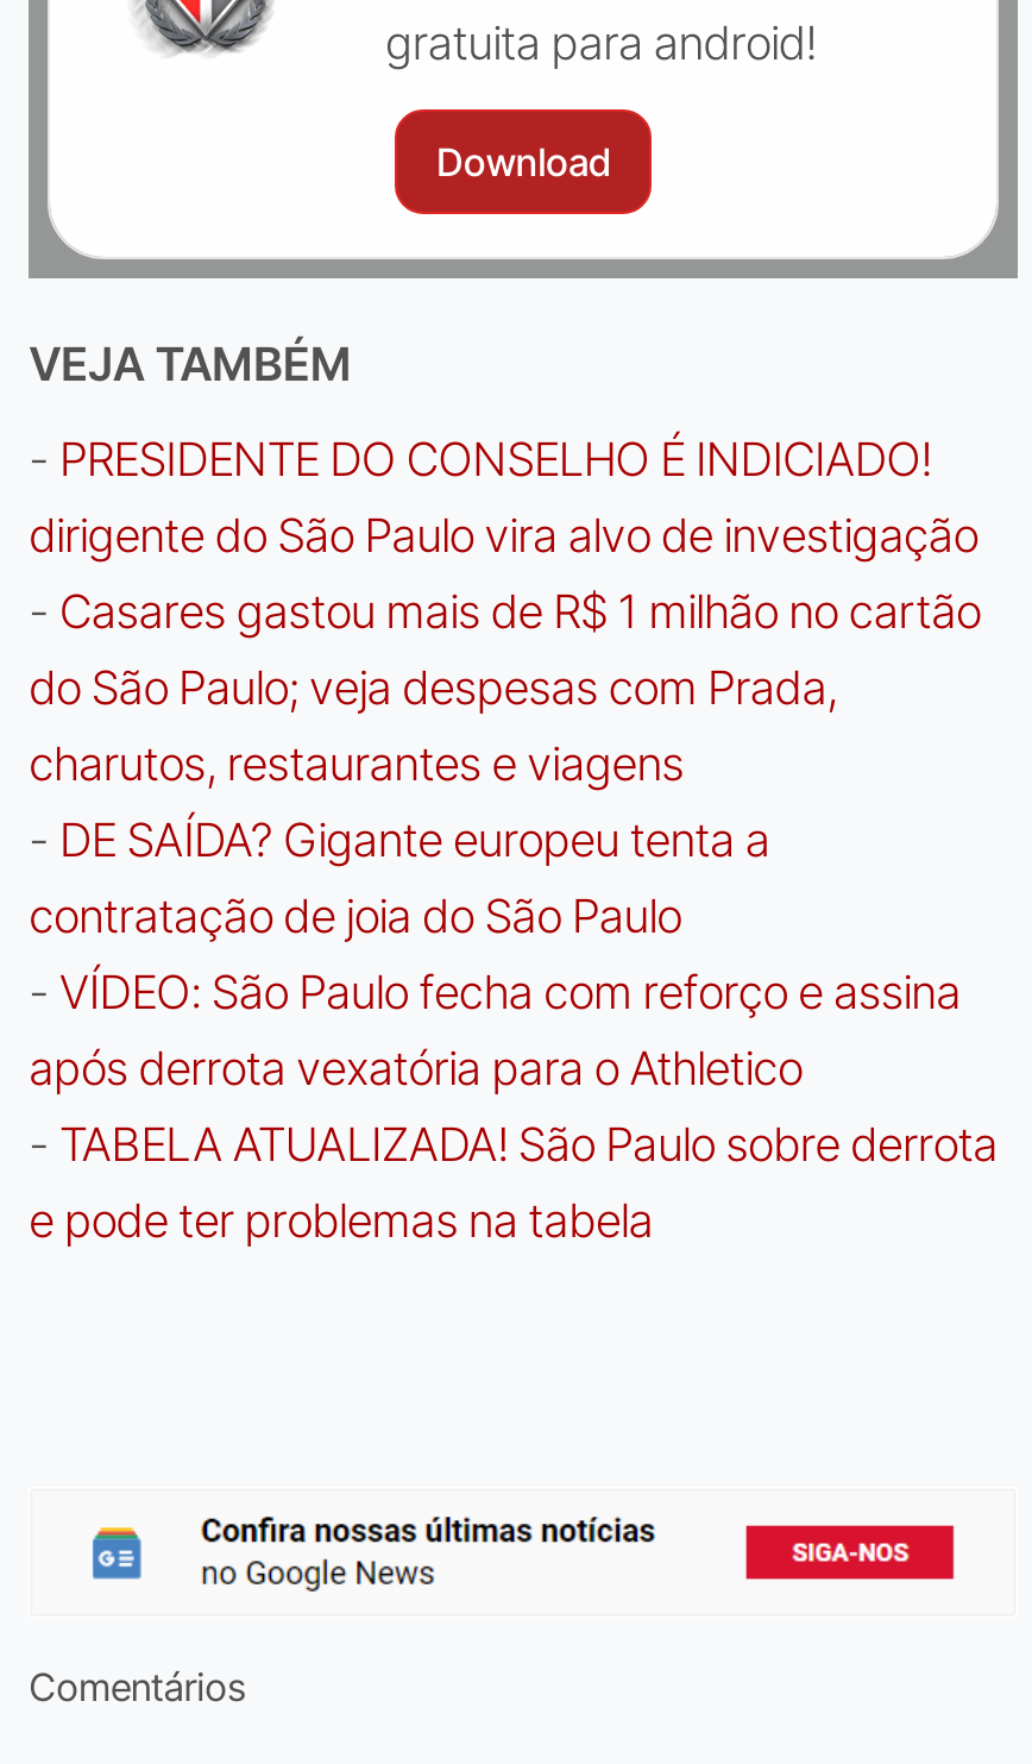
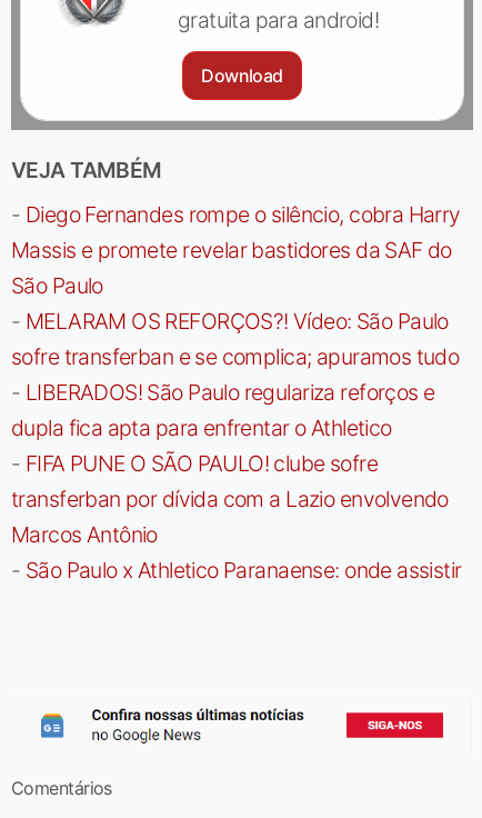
- - PRESIDENTE DO CONSELHO É INDICIADO!
- dirigente do São Paulo vira alvo de investigação
- - Casares gastou mais de R$ 1 milhão no cartão
- do São Paulo; veja despesas com Prada,
- charutos, restaurantes e viagens
- - DE SAÍDA? Gigante europeu tenta a
- contratação de joia do São Paulo
- - VÍDEO: São Paulo fecha com reforço e assina
- após derrota vexatória para o Athletico
- - TABELA ATUALIZADA! São Paulo sobre derrota
- e pode ter problemas na tabela
+ - Diego Fernandes rompe o silêncio, cobra Harry
+ Massis e promete revelar bastidores da SAF do
+ São Paulo
+ - MELARAM OS REFORÇOS?! Vídeo: São Paulo
+ sofre transferban e se complica; apuramos tudo
+ - LIBERADOS! São Paulo regulariza reforços e
+ dupla fica apta para enfrentar o Athletico
+ - FIFA PUNE O SÃO PAULO! clube sofre
+ transferban por dívida com a Lazio envolvendo
+ Marcos Antônio
+ - São Paulo x Athletico Paranaense: onde assistir
